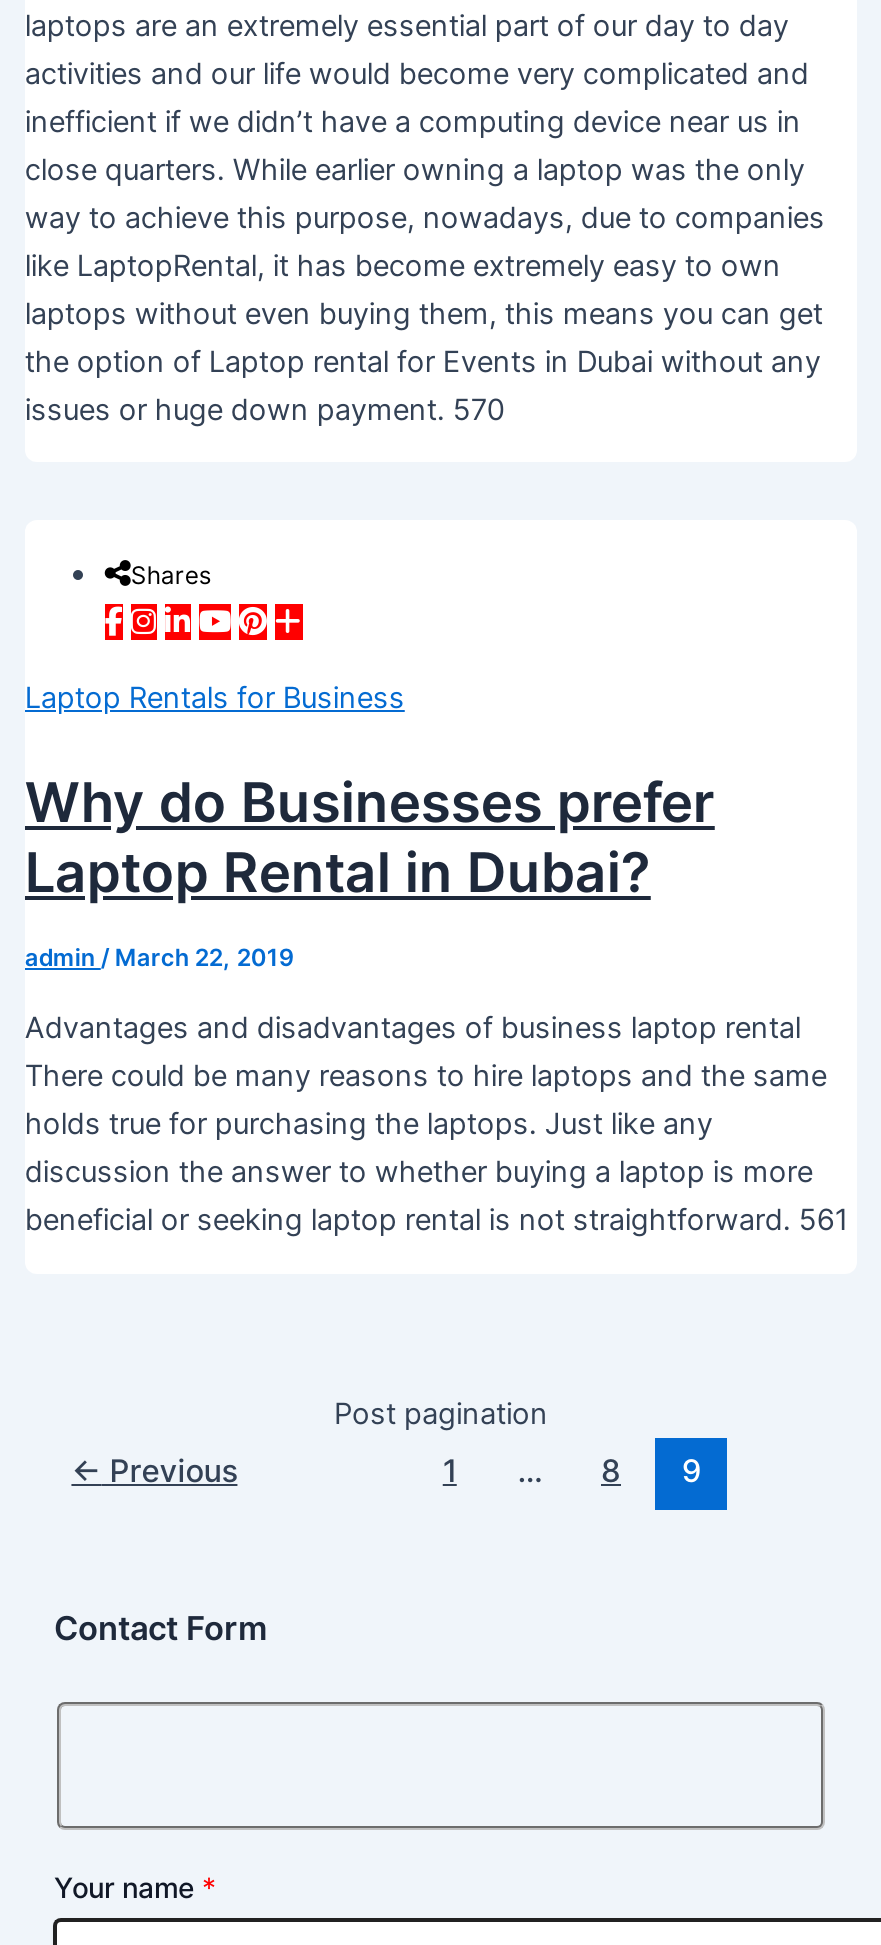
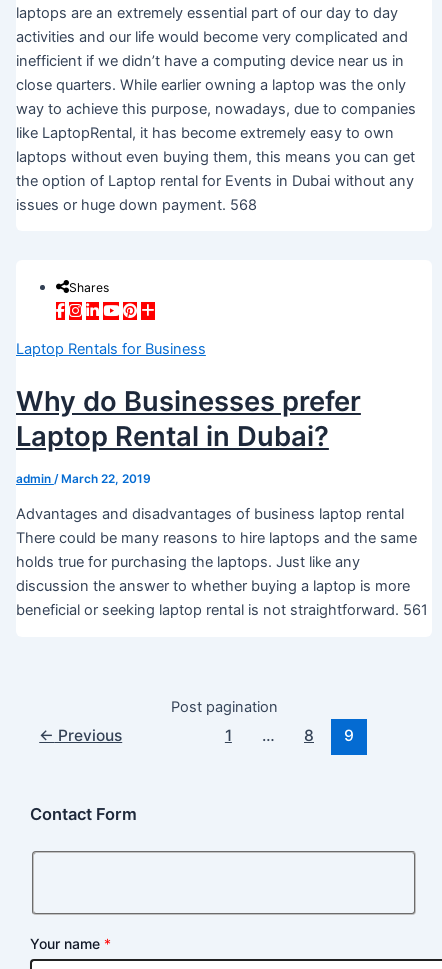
- issues or huge down payment. 570
+ issues or huge down payment. 568
